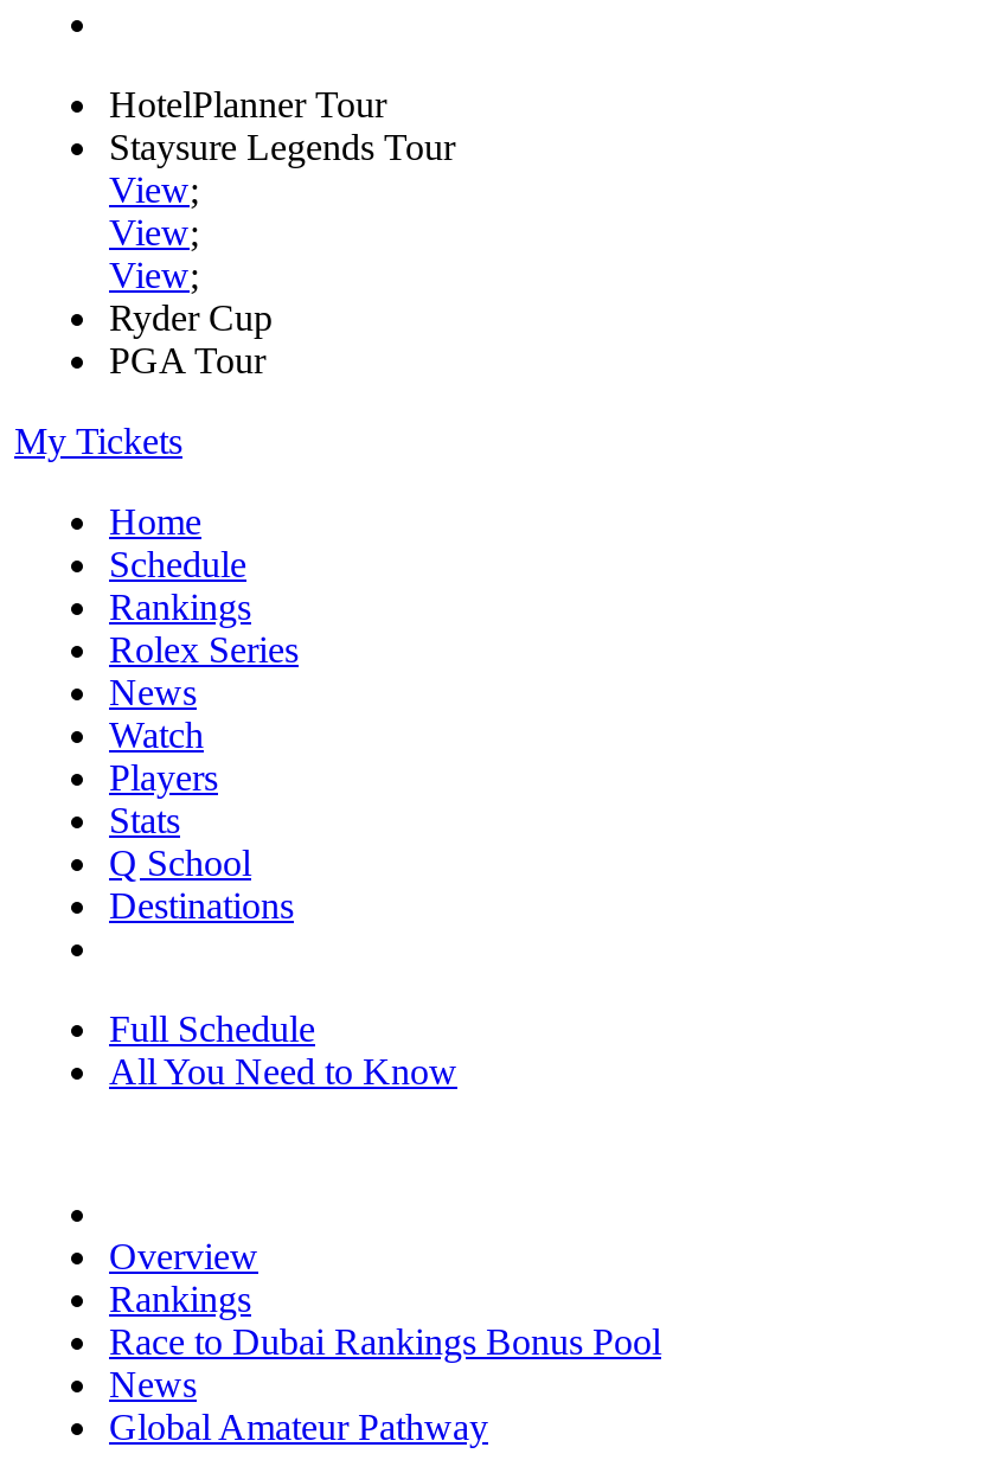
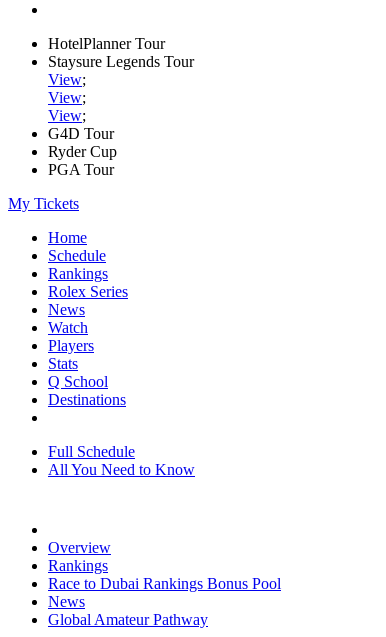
+ G4D Tour
